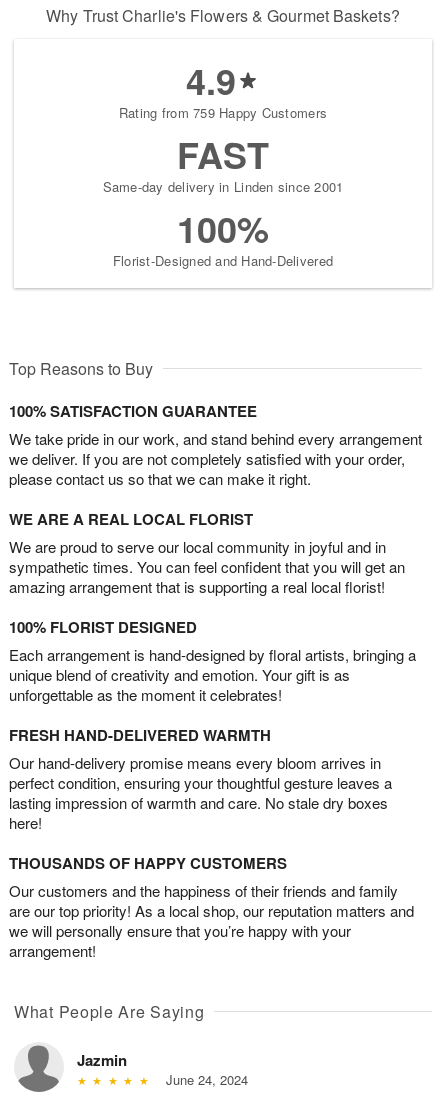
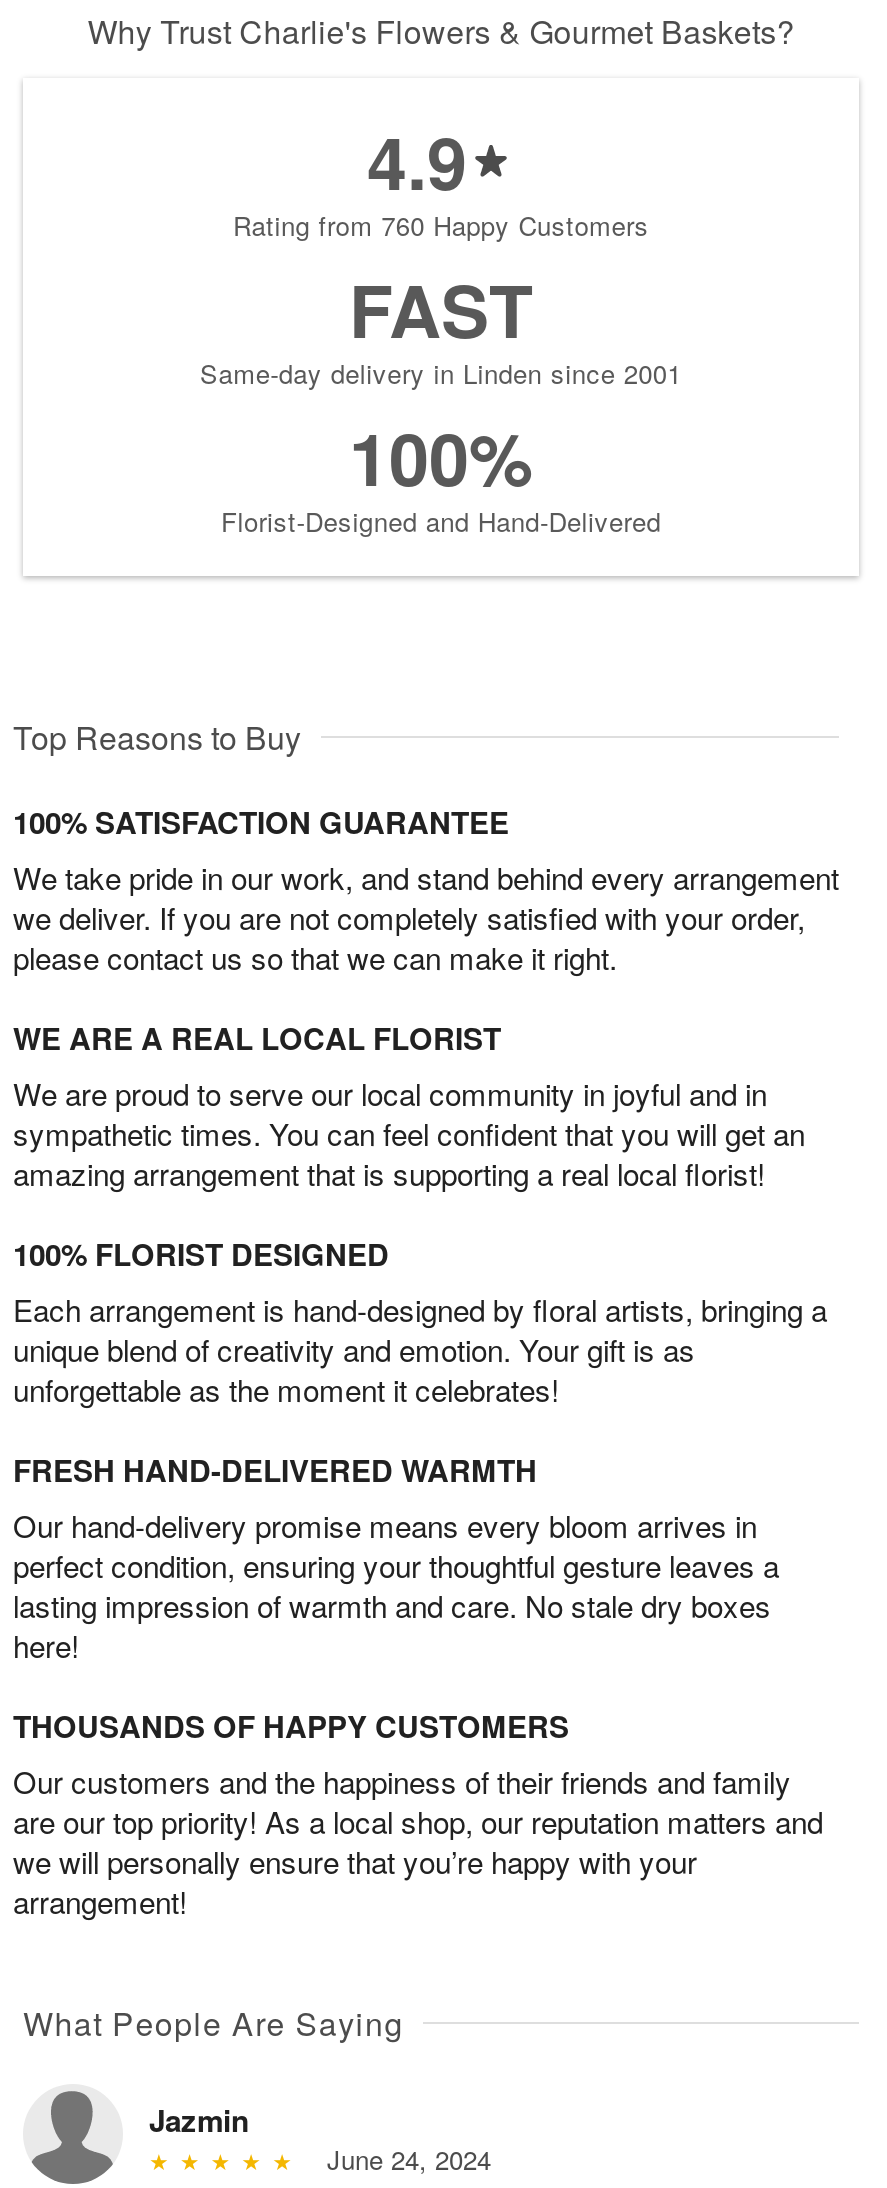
- Rating from 759 Happy Customers
+ Rating from 760 Happy Customers
